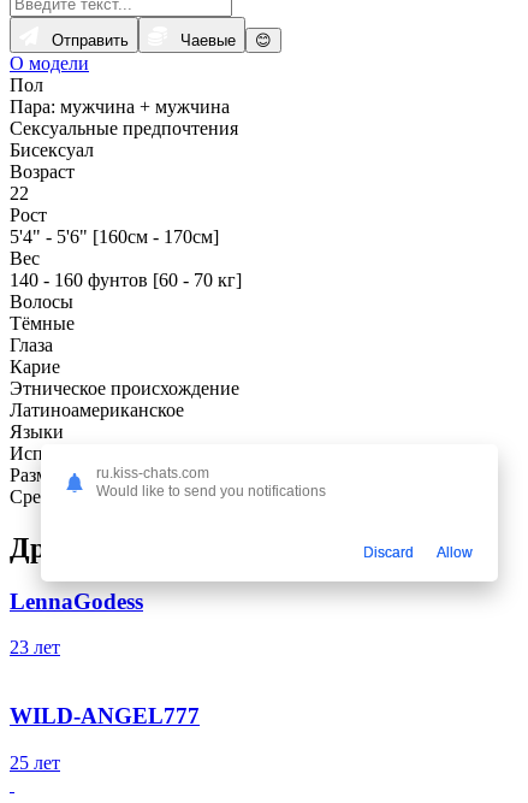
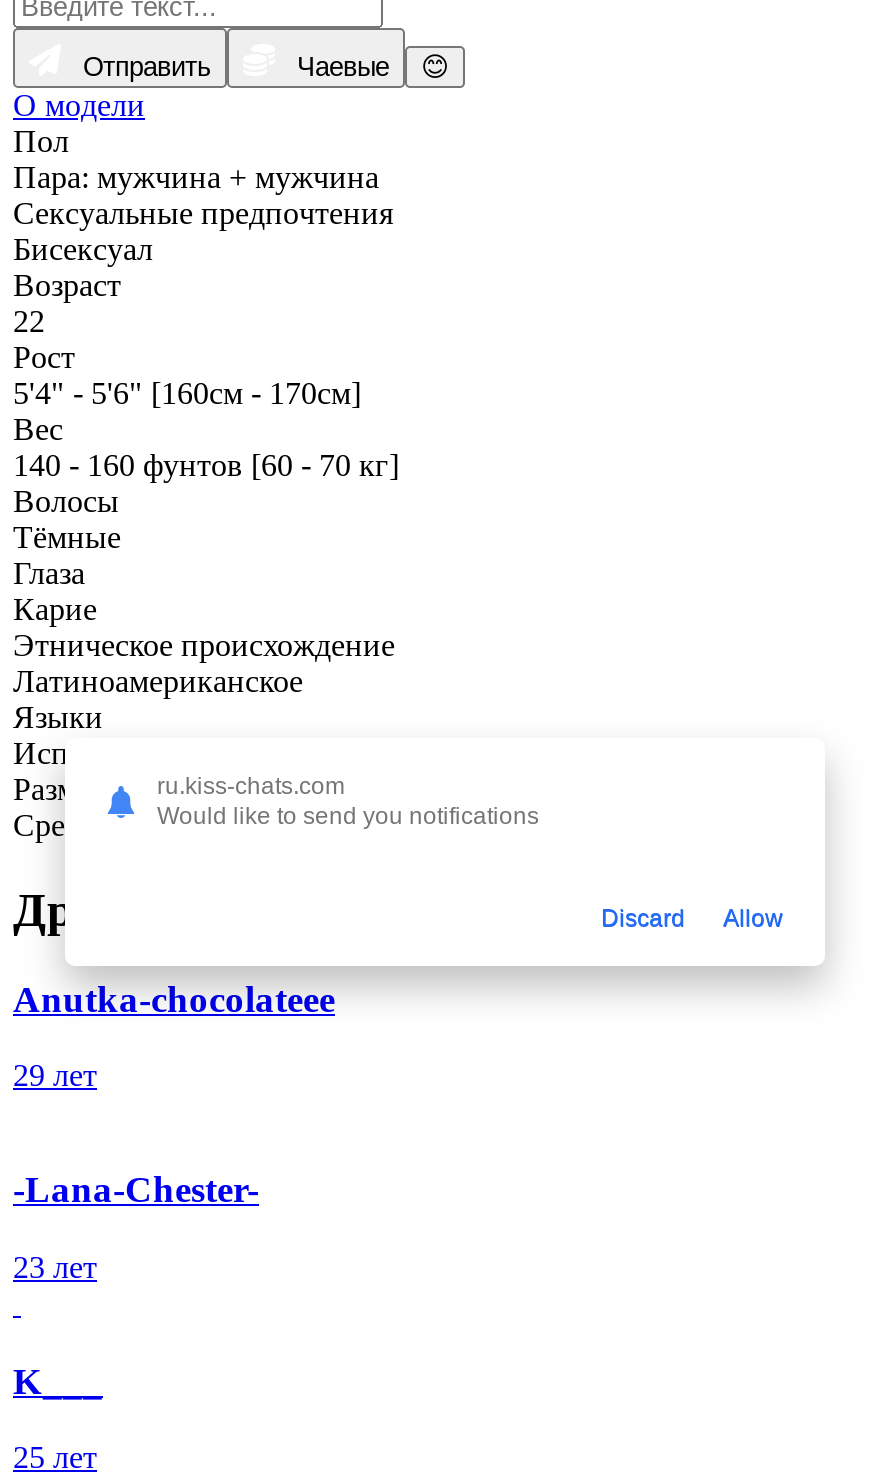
- LennaGodess
+ Anutka-chocolateee
+ 29 лет
+ -Lana-Chester-

- WILD-ANGEL777
+ K___
